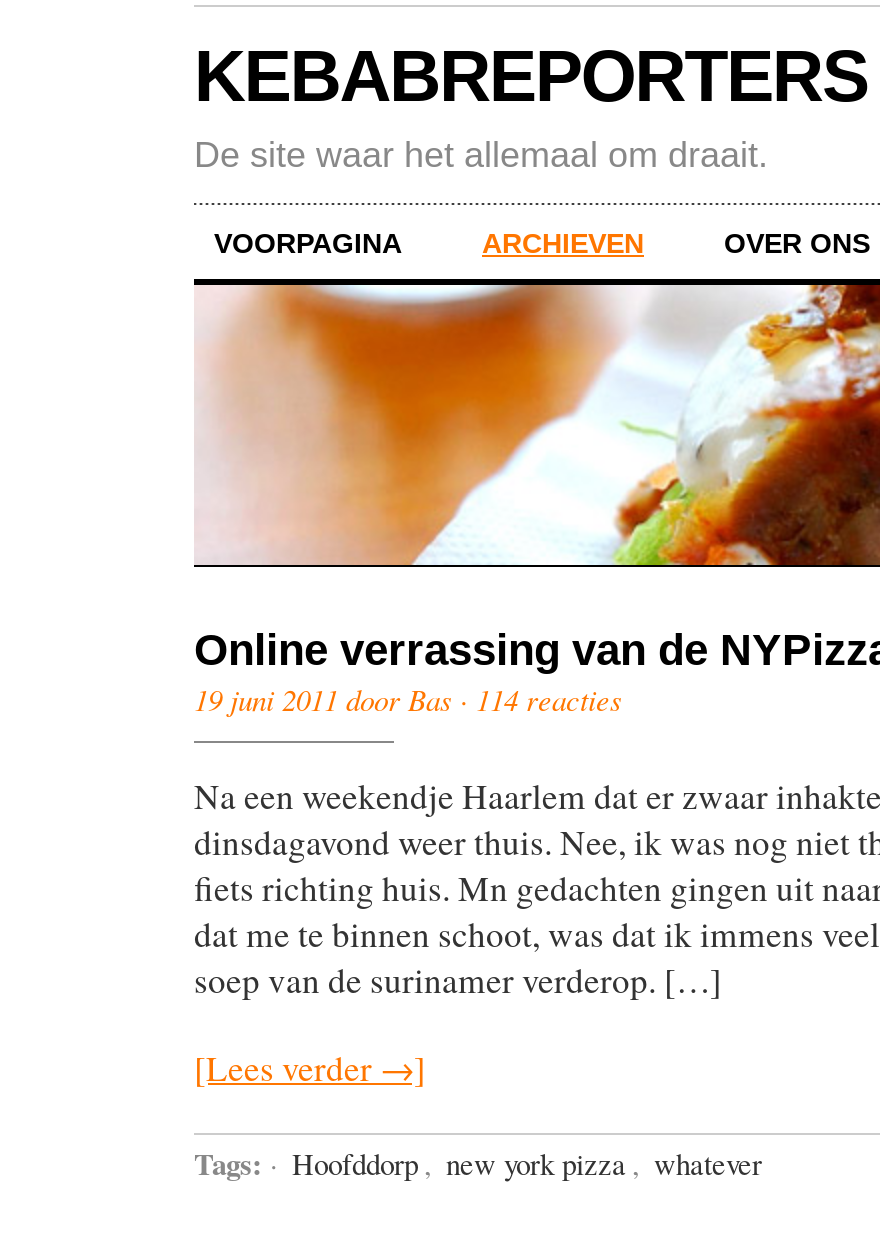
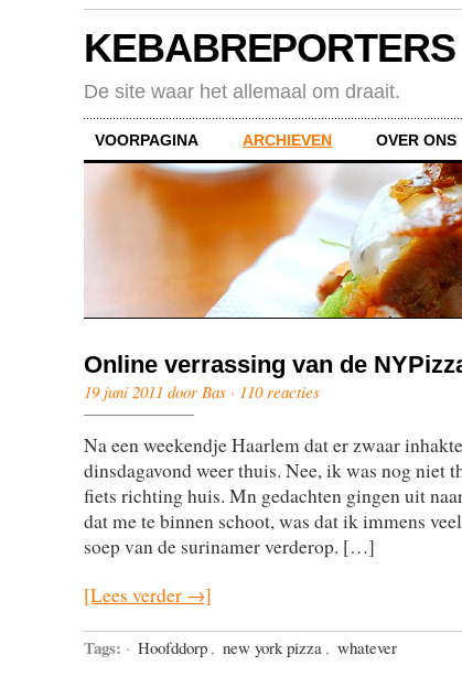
- 19 juni 2011 door Bas · 114 reacties
+ 19 juni 2011 door Bas · 110 reacties
